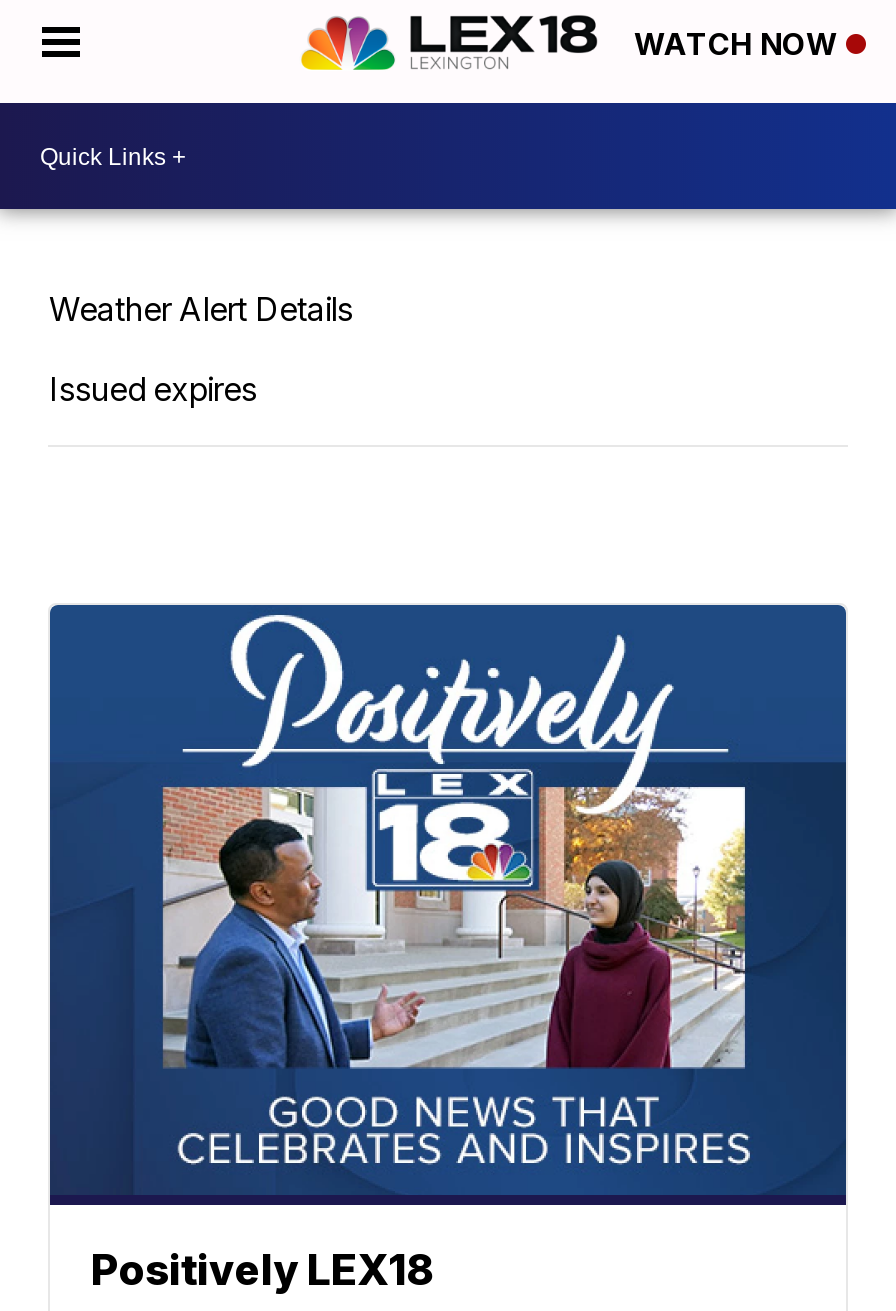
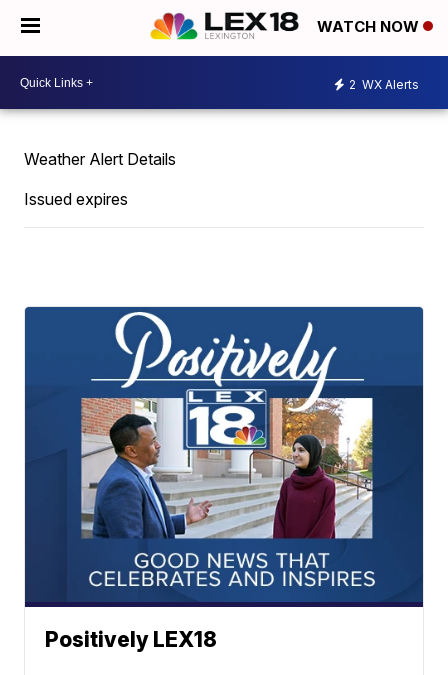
+ 2 WX Alerts
